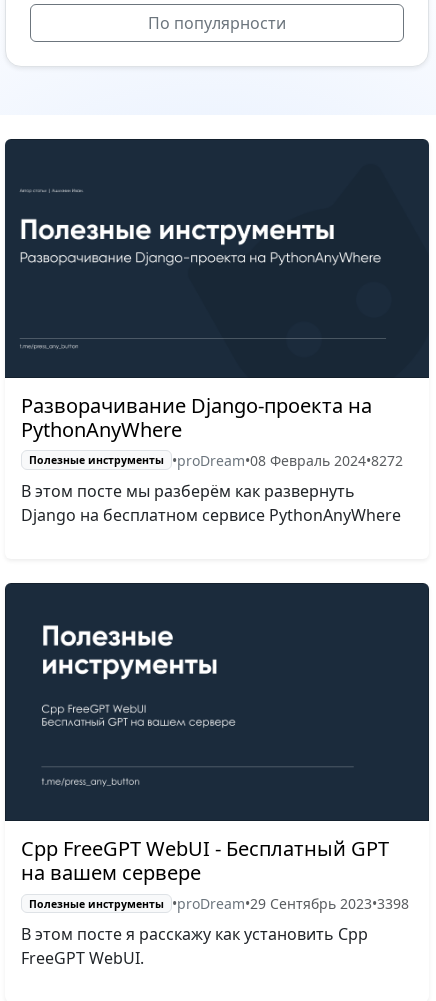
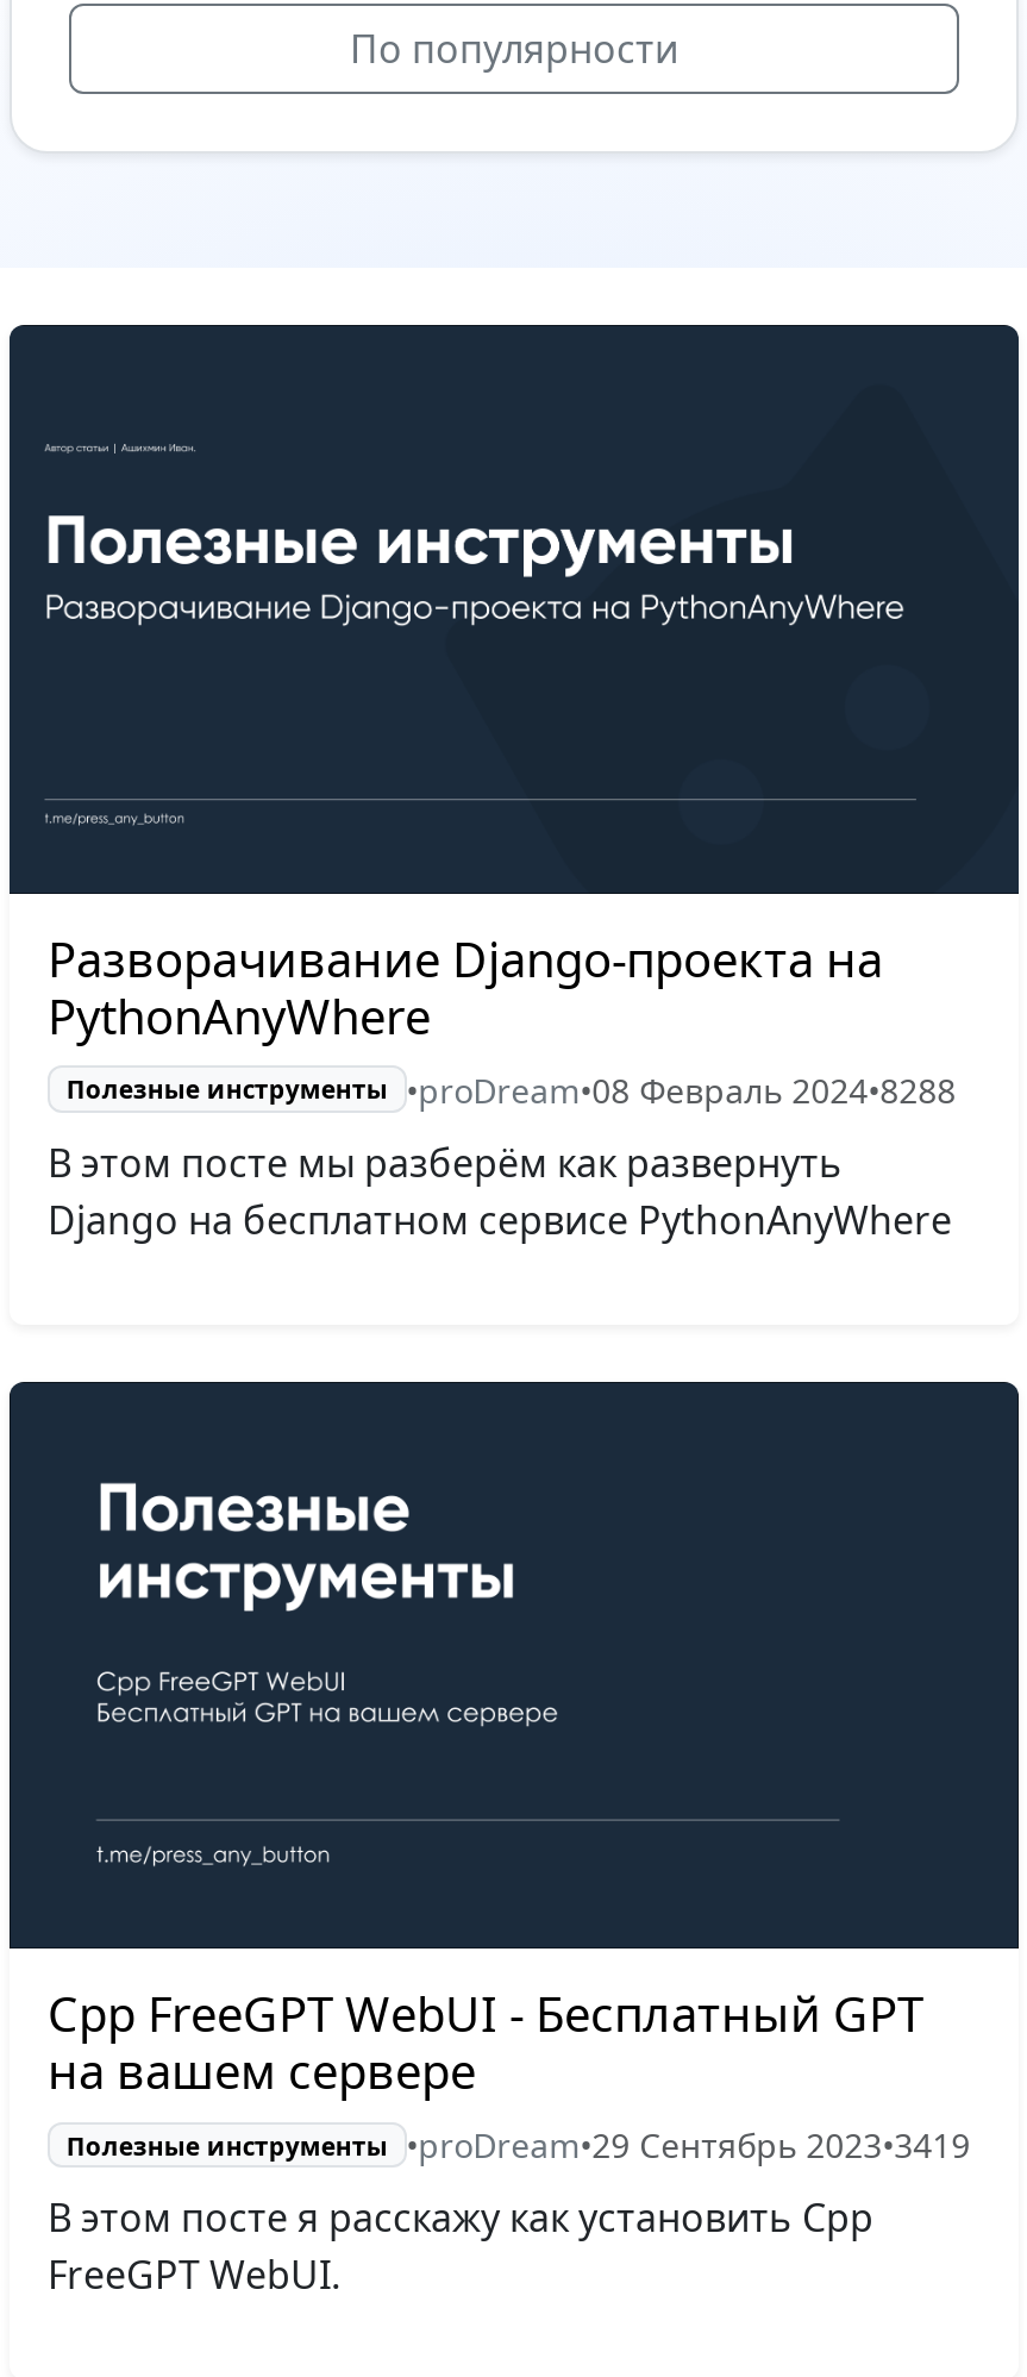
- Полезные инструменты • proDream•08 Февраль 2024•8272
+ Полезные инструменты • proDream•08 Февраль 2024•8288

- Полезные инструменты • proDream•29 Сентябрь 2023•3398
+ Полезные инструменты • proDream•29 Сентябрь 2023•3419
